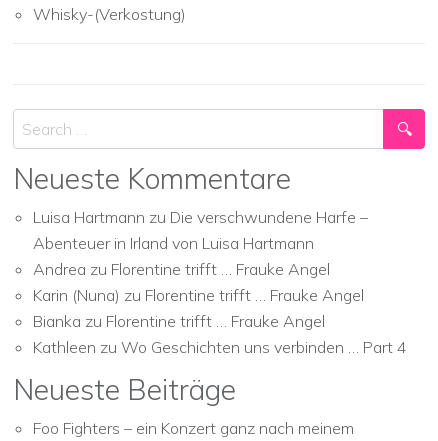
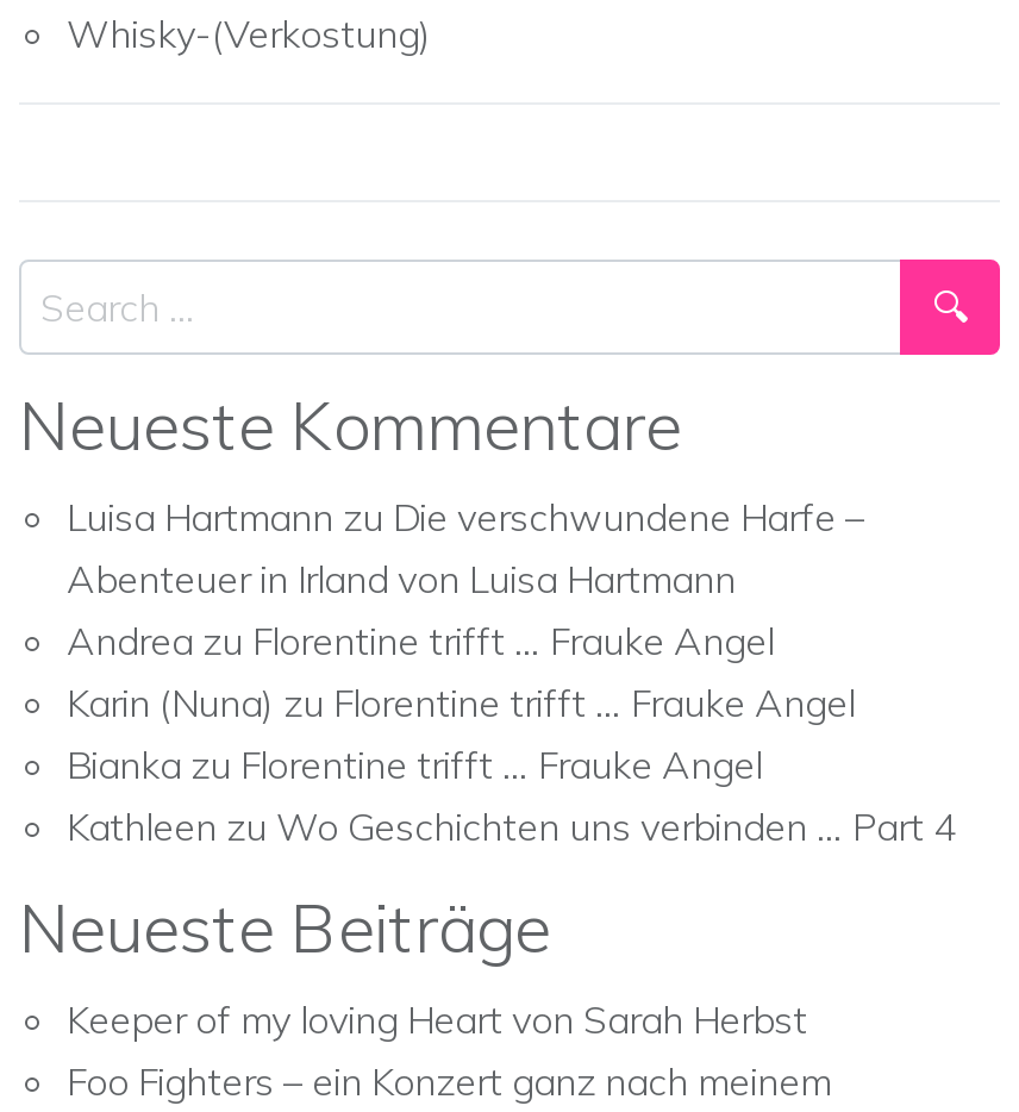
+ Keeper of my loving Heart von Sarah Herbst
